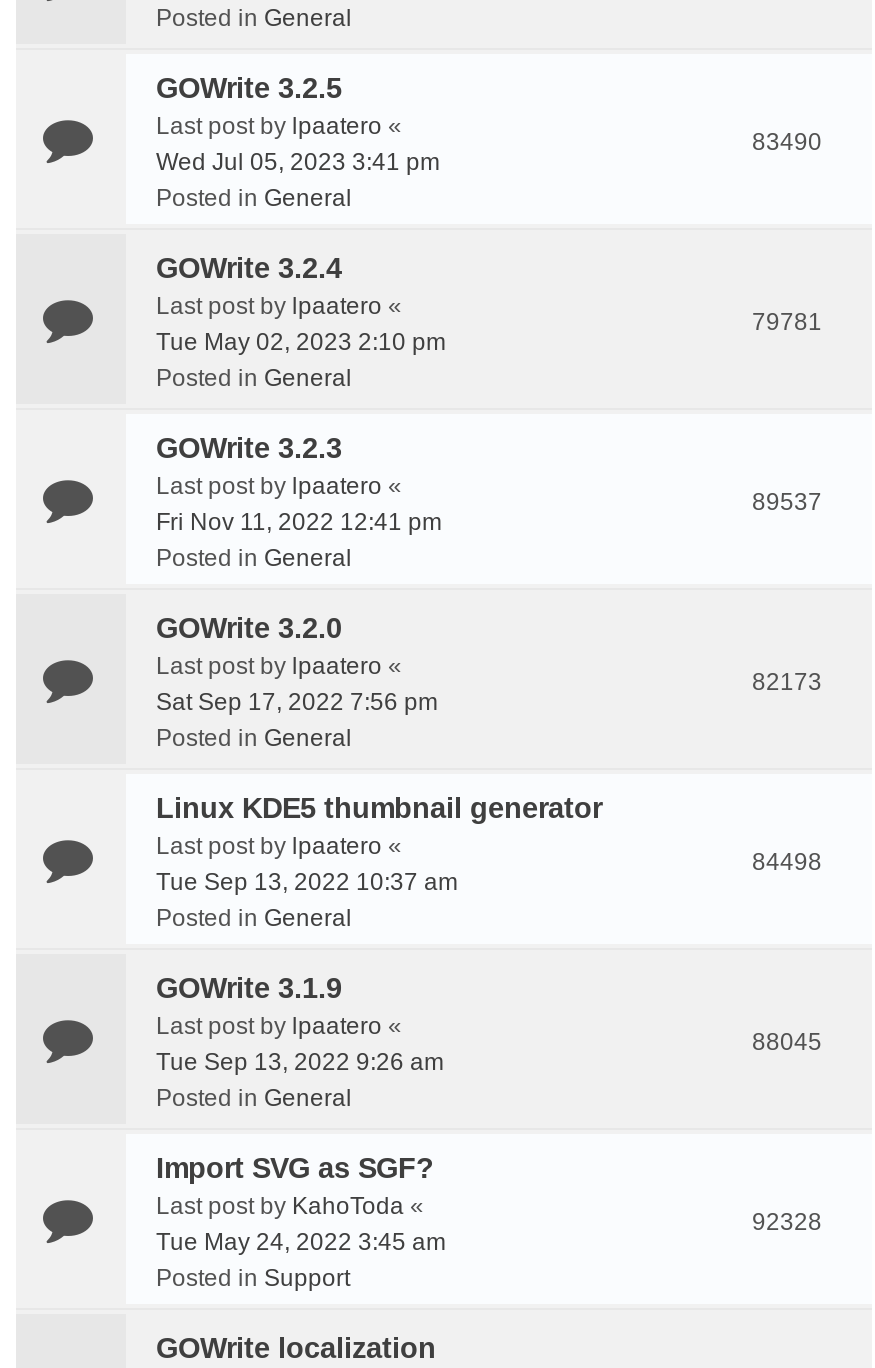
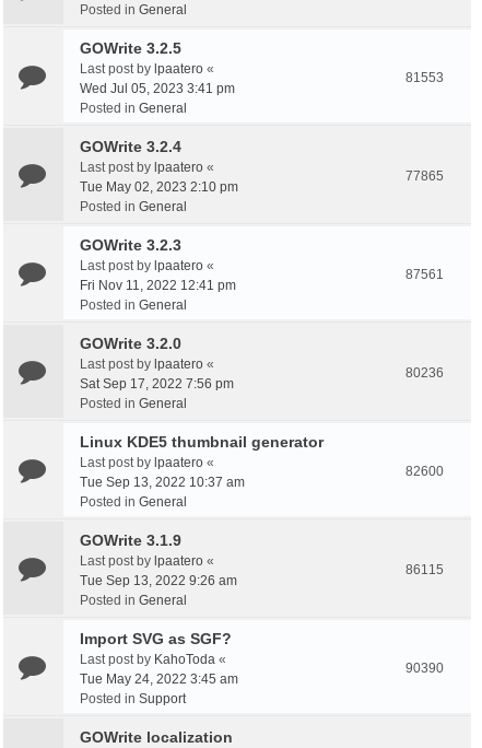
- 83490
+ 81553

- 79781
+ 77865

- 89537
+ 87561

- 82173
+ 80236

- 84498
+ 82600

- 88045
+ 86115

- 92328
+ 90390
